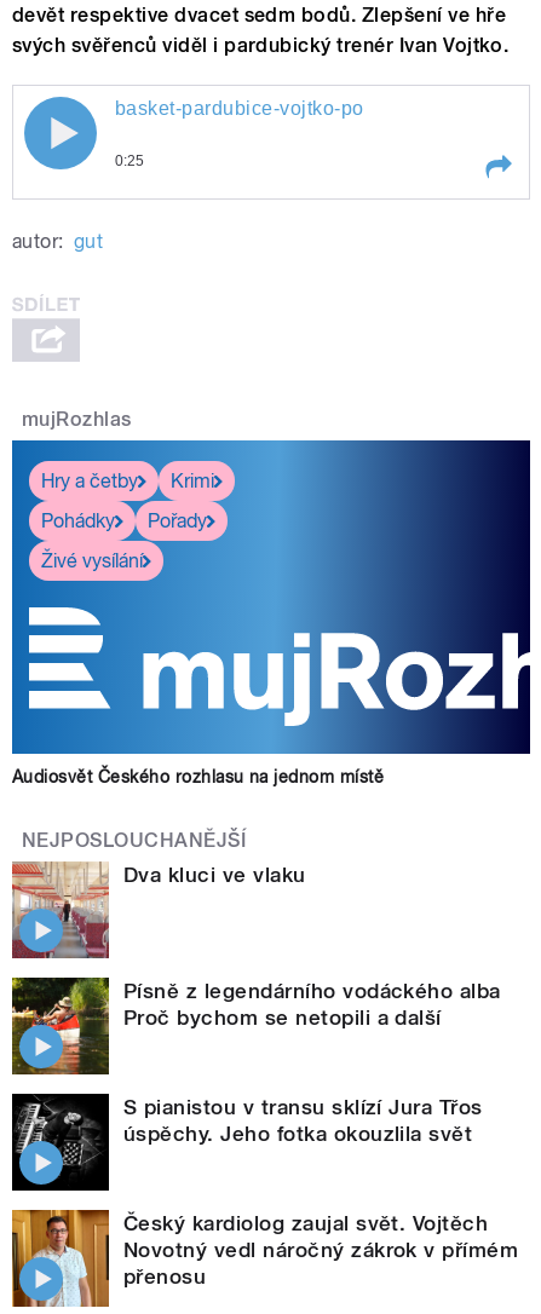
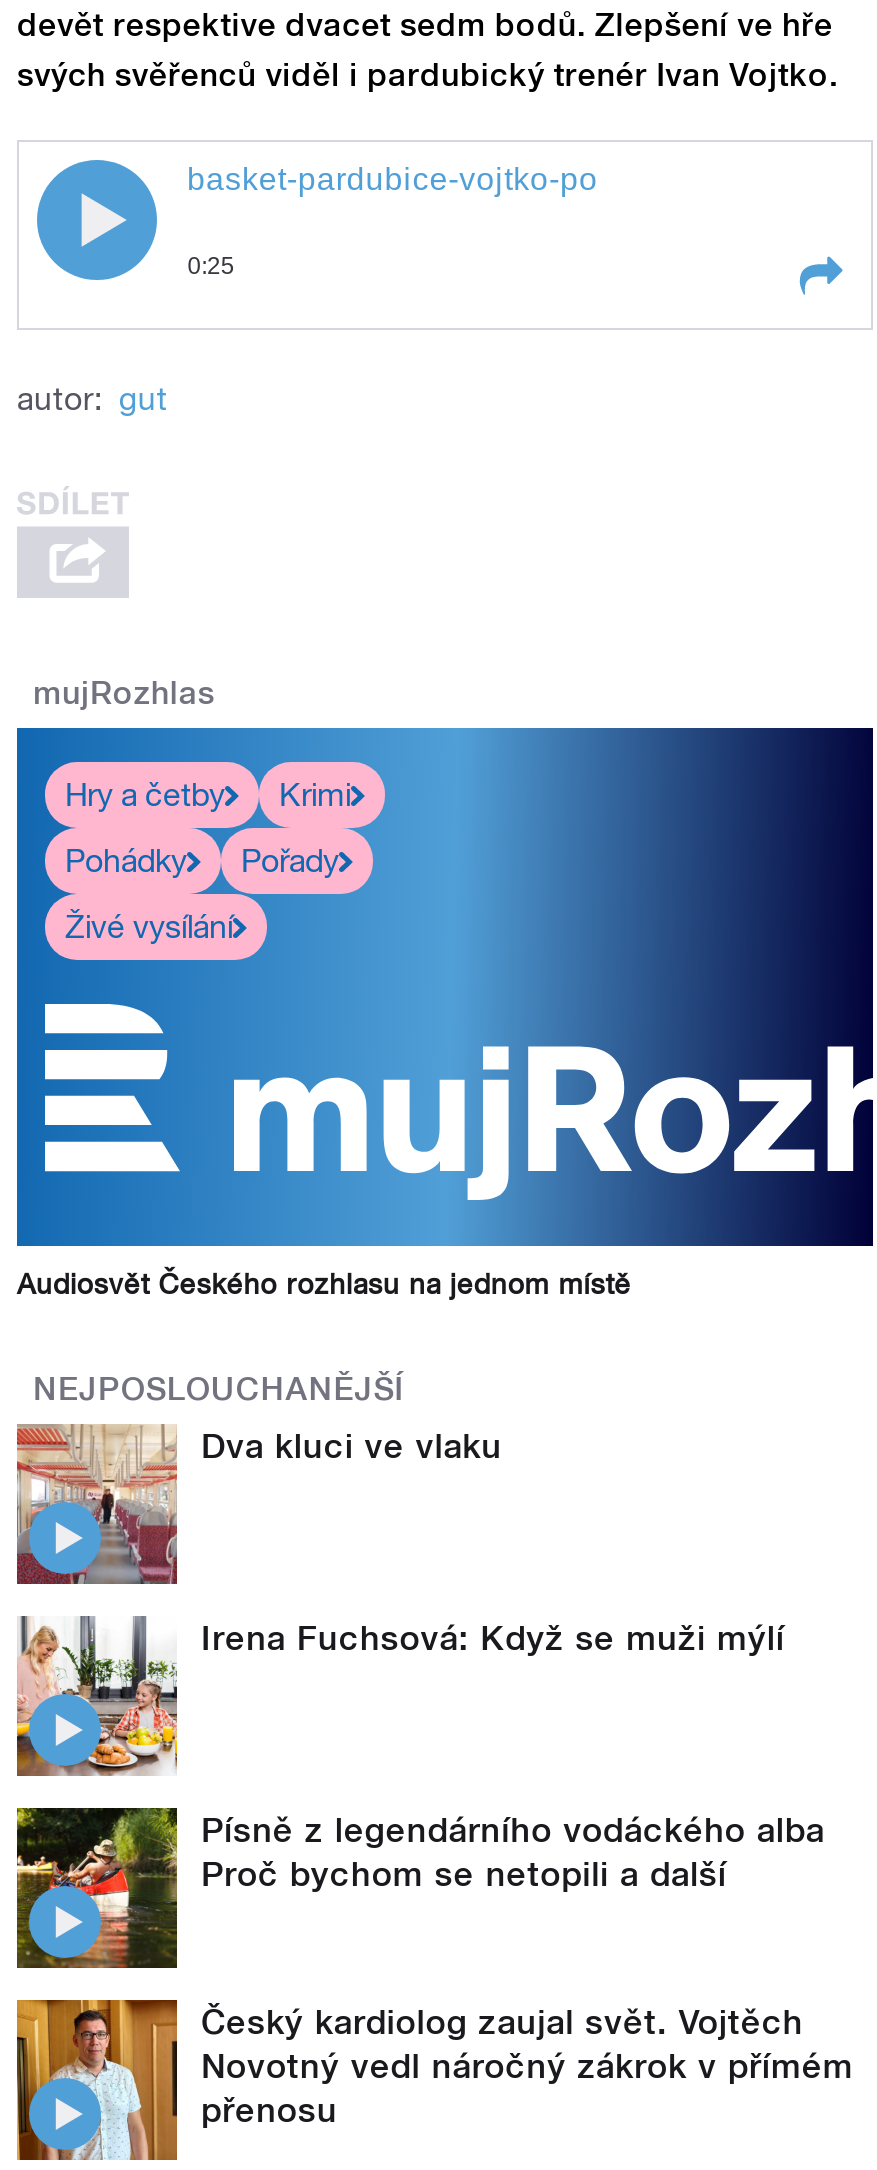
+ [image]
+ Irena Fuchsová: Když se muži mýlí

moved down: [image] | Písně z legendárního vodáckého alba | Proč bychom se netopili a další

- [image]
- S pianistou v transu sklízí Jura Třos
- úspěchy. Jeho fotka okouzlila svět
